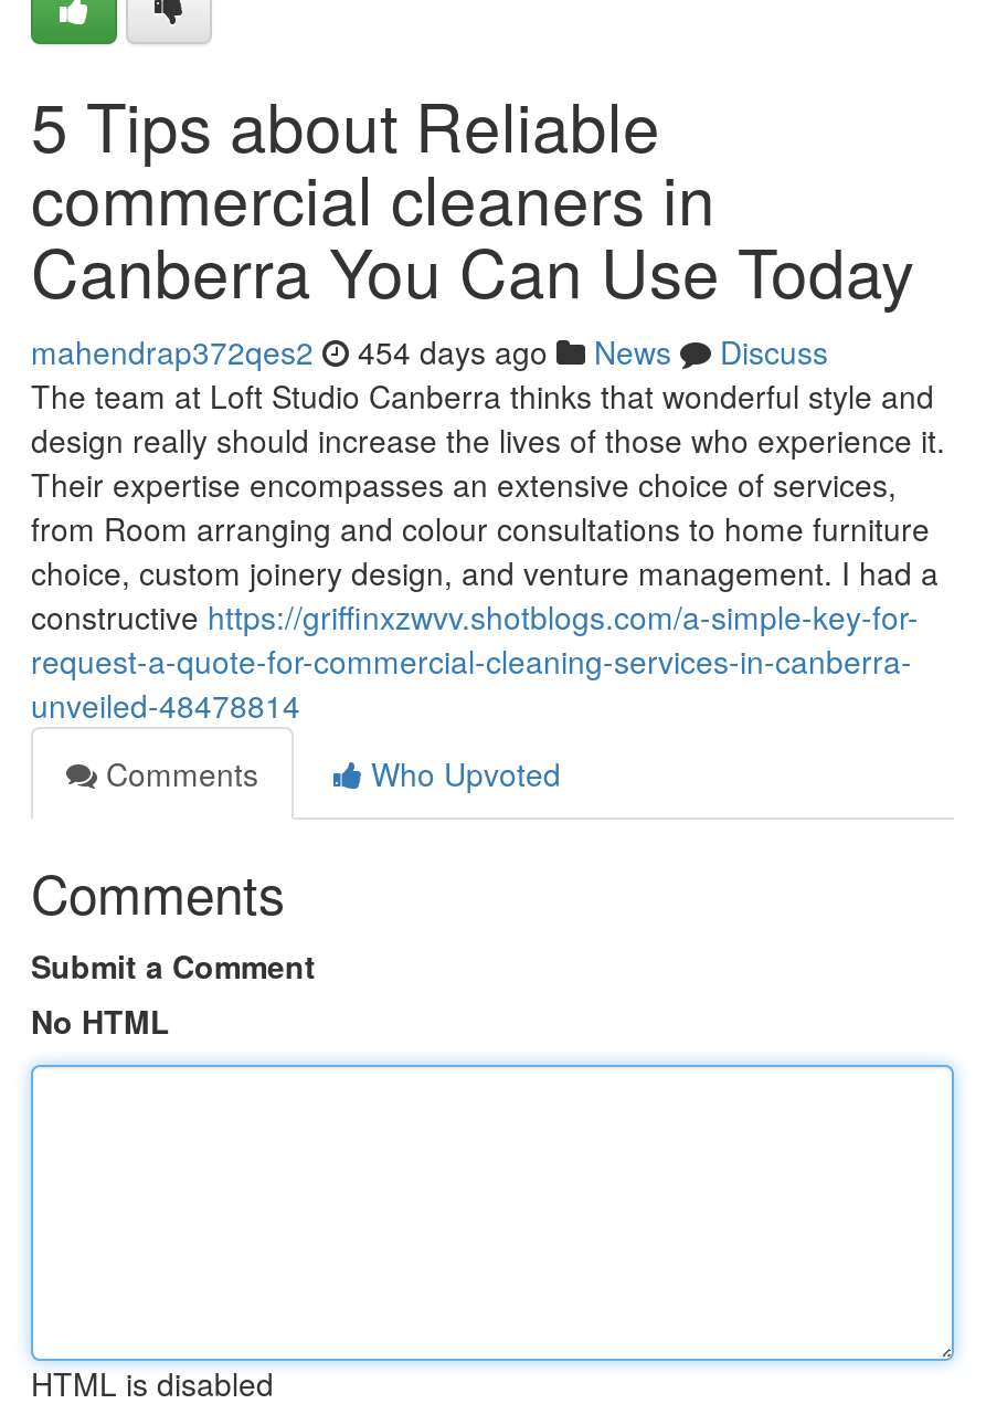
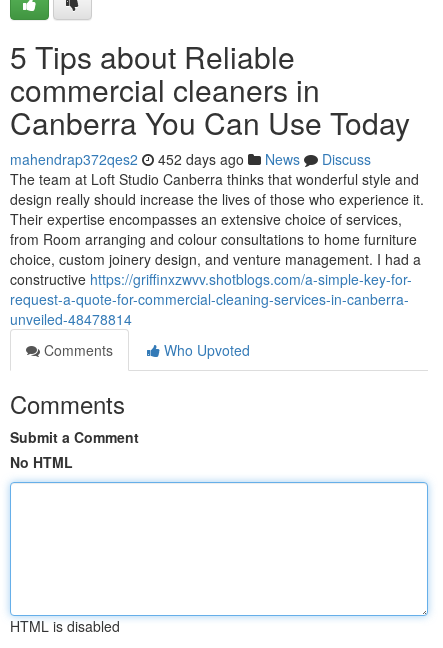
- mahendrap372qes2 454 days ago News Discuss
+ mahendrap372qes2 452 days ago News Discuss
